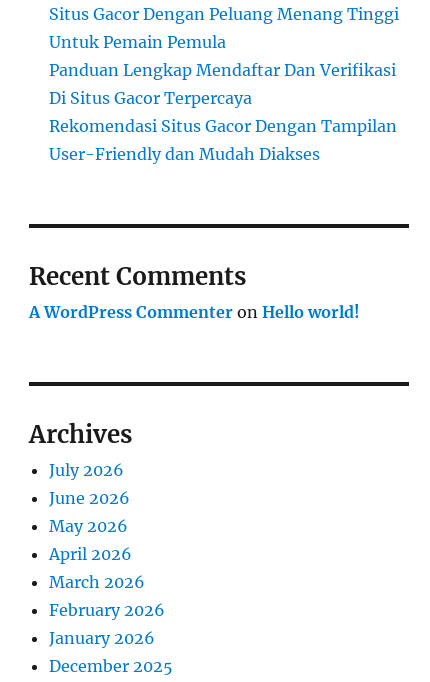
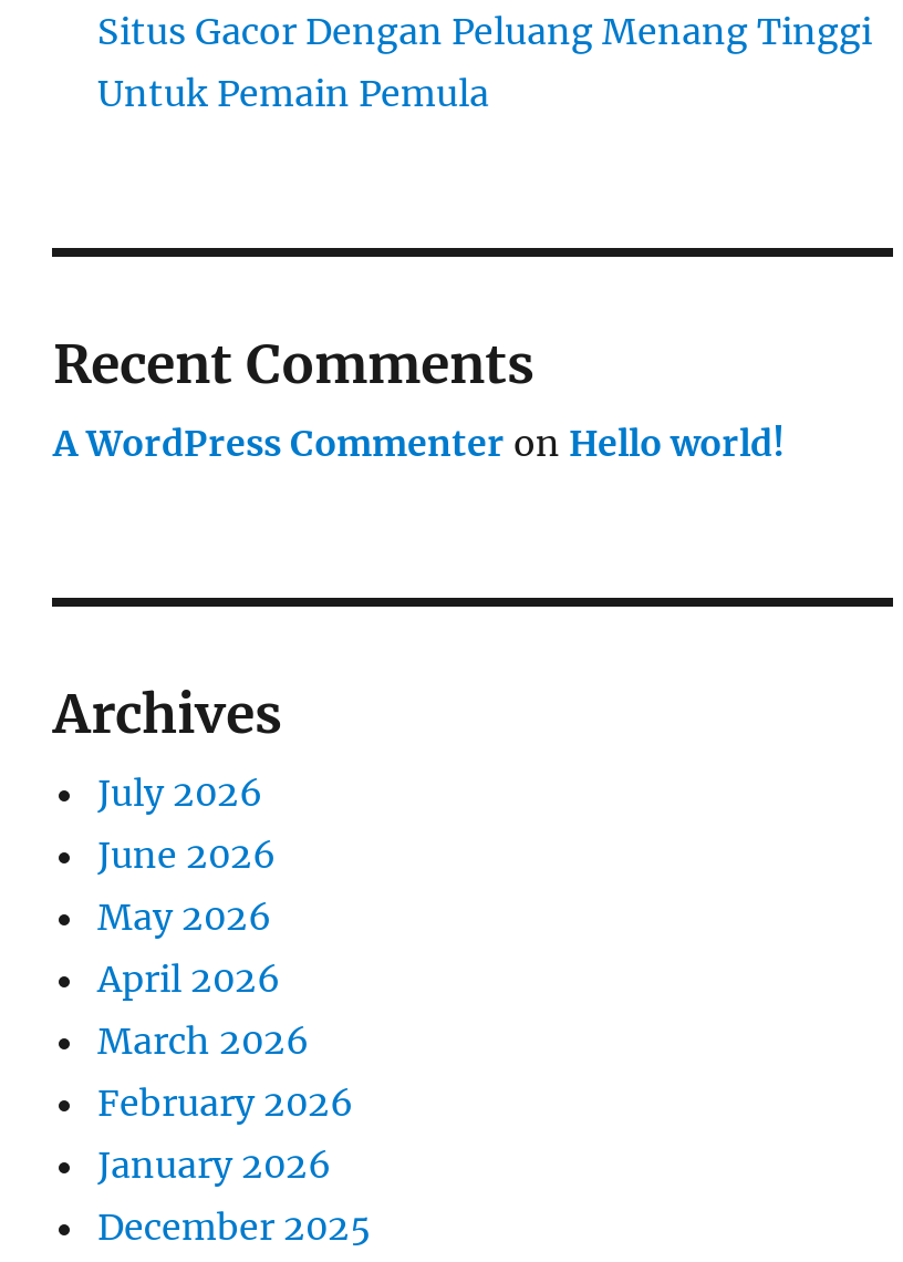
- Panduan Lengkap Mendaftar Dan Verifikasi
- Di Situs Gacor Terpercaya
- Rekomendasi Situs Gacor Dengan Tampilan
- User-Friendly dan Mudah Diakses
